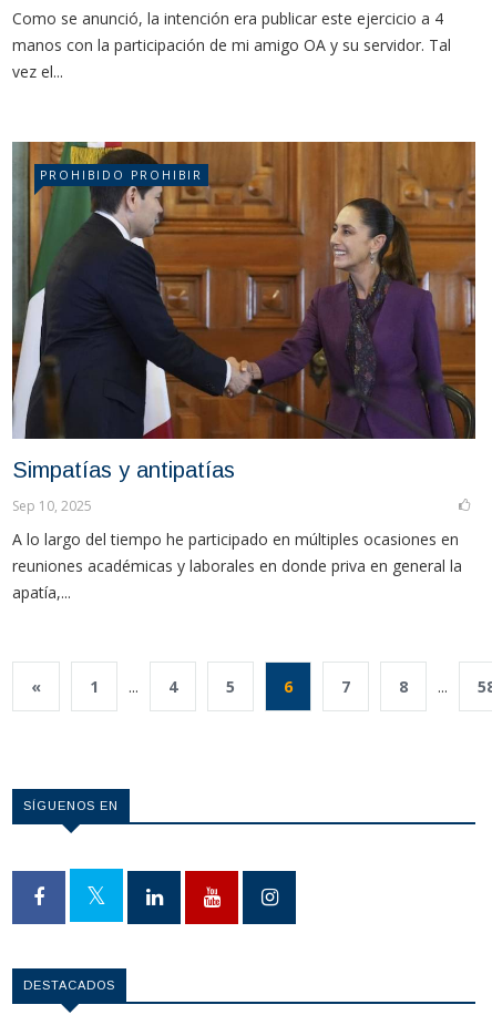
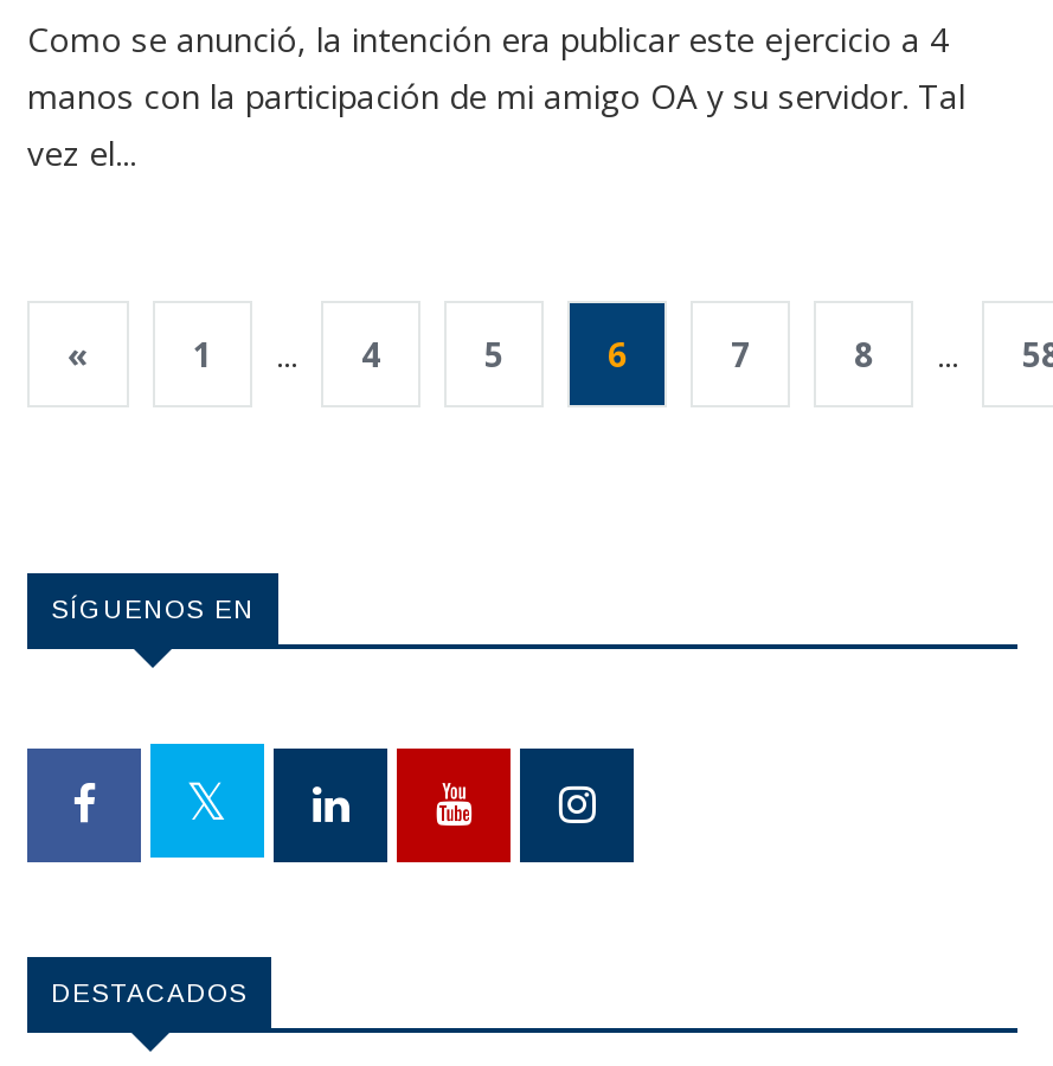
- [image]
- PROHIBIDO PROHIBIR

- Simpatías y antipatías
- Sep 10, 2025
- A lo largo del tiempo he participado en múltiples ocasiones en
- reuniones académicas y laborales en donde priva en general la
- apatía,...
